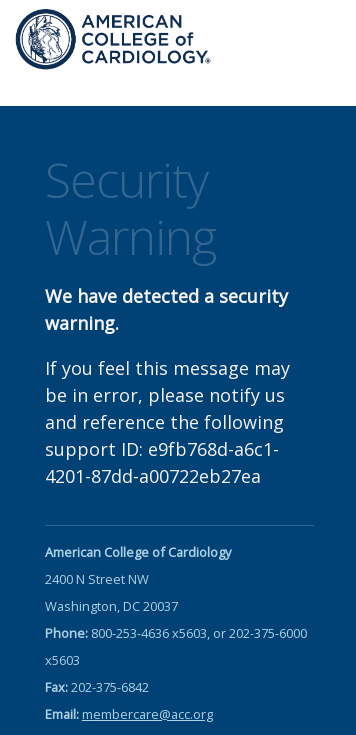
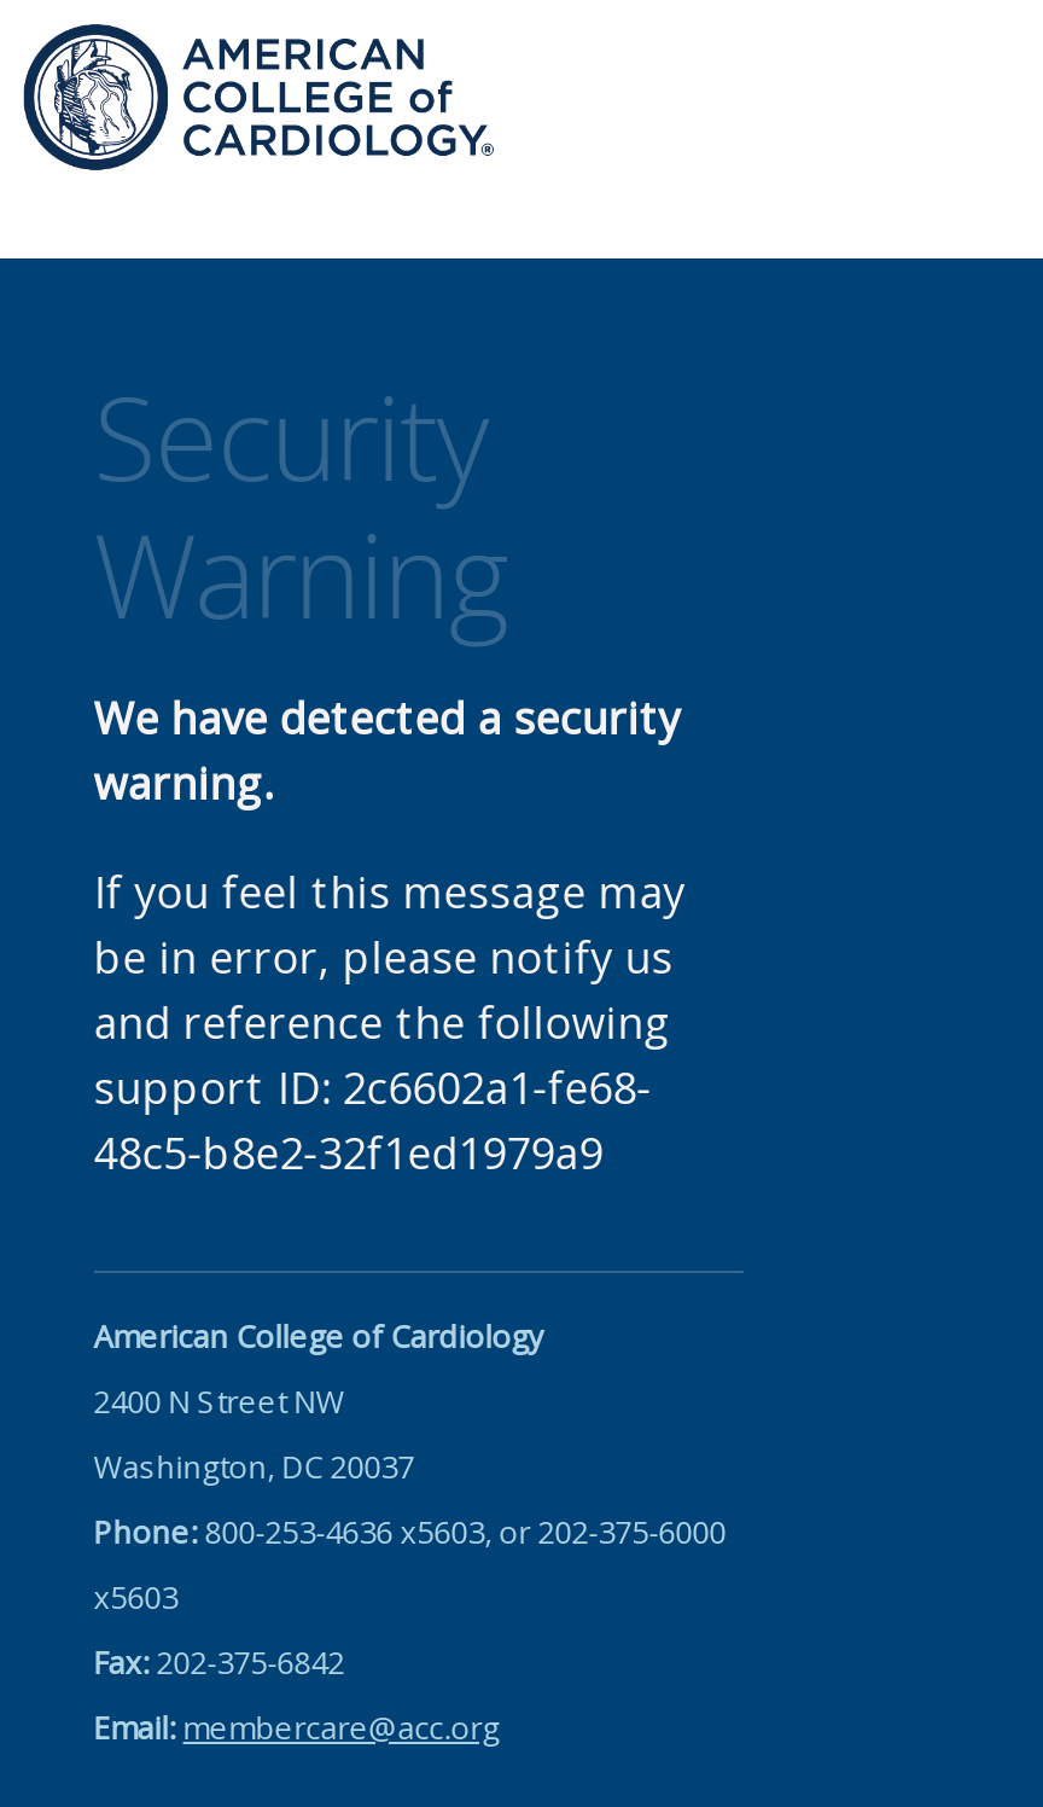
- support ID: e9fb768d-a6c1-
- 4201-87dd-a00722eb27ea
+ support ID: 2c6602a1-fe68-
+ 48c5-b8e2-32f1ed1979a9
